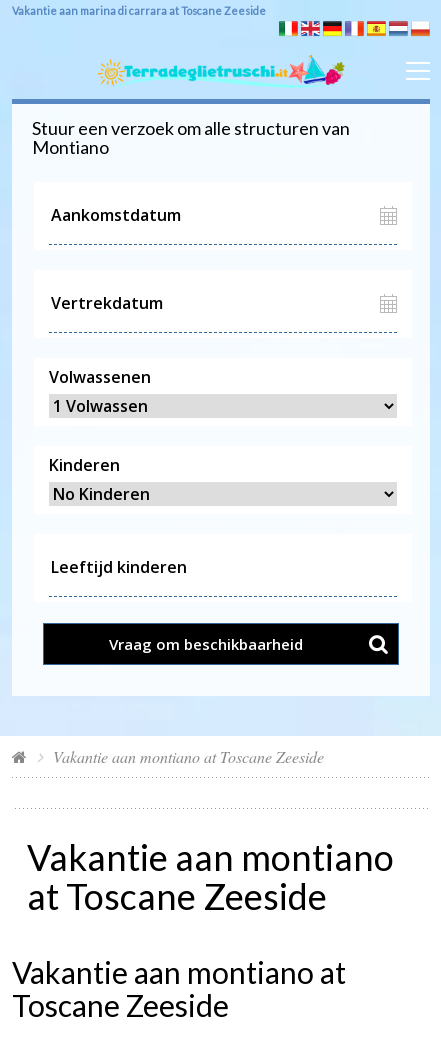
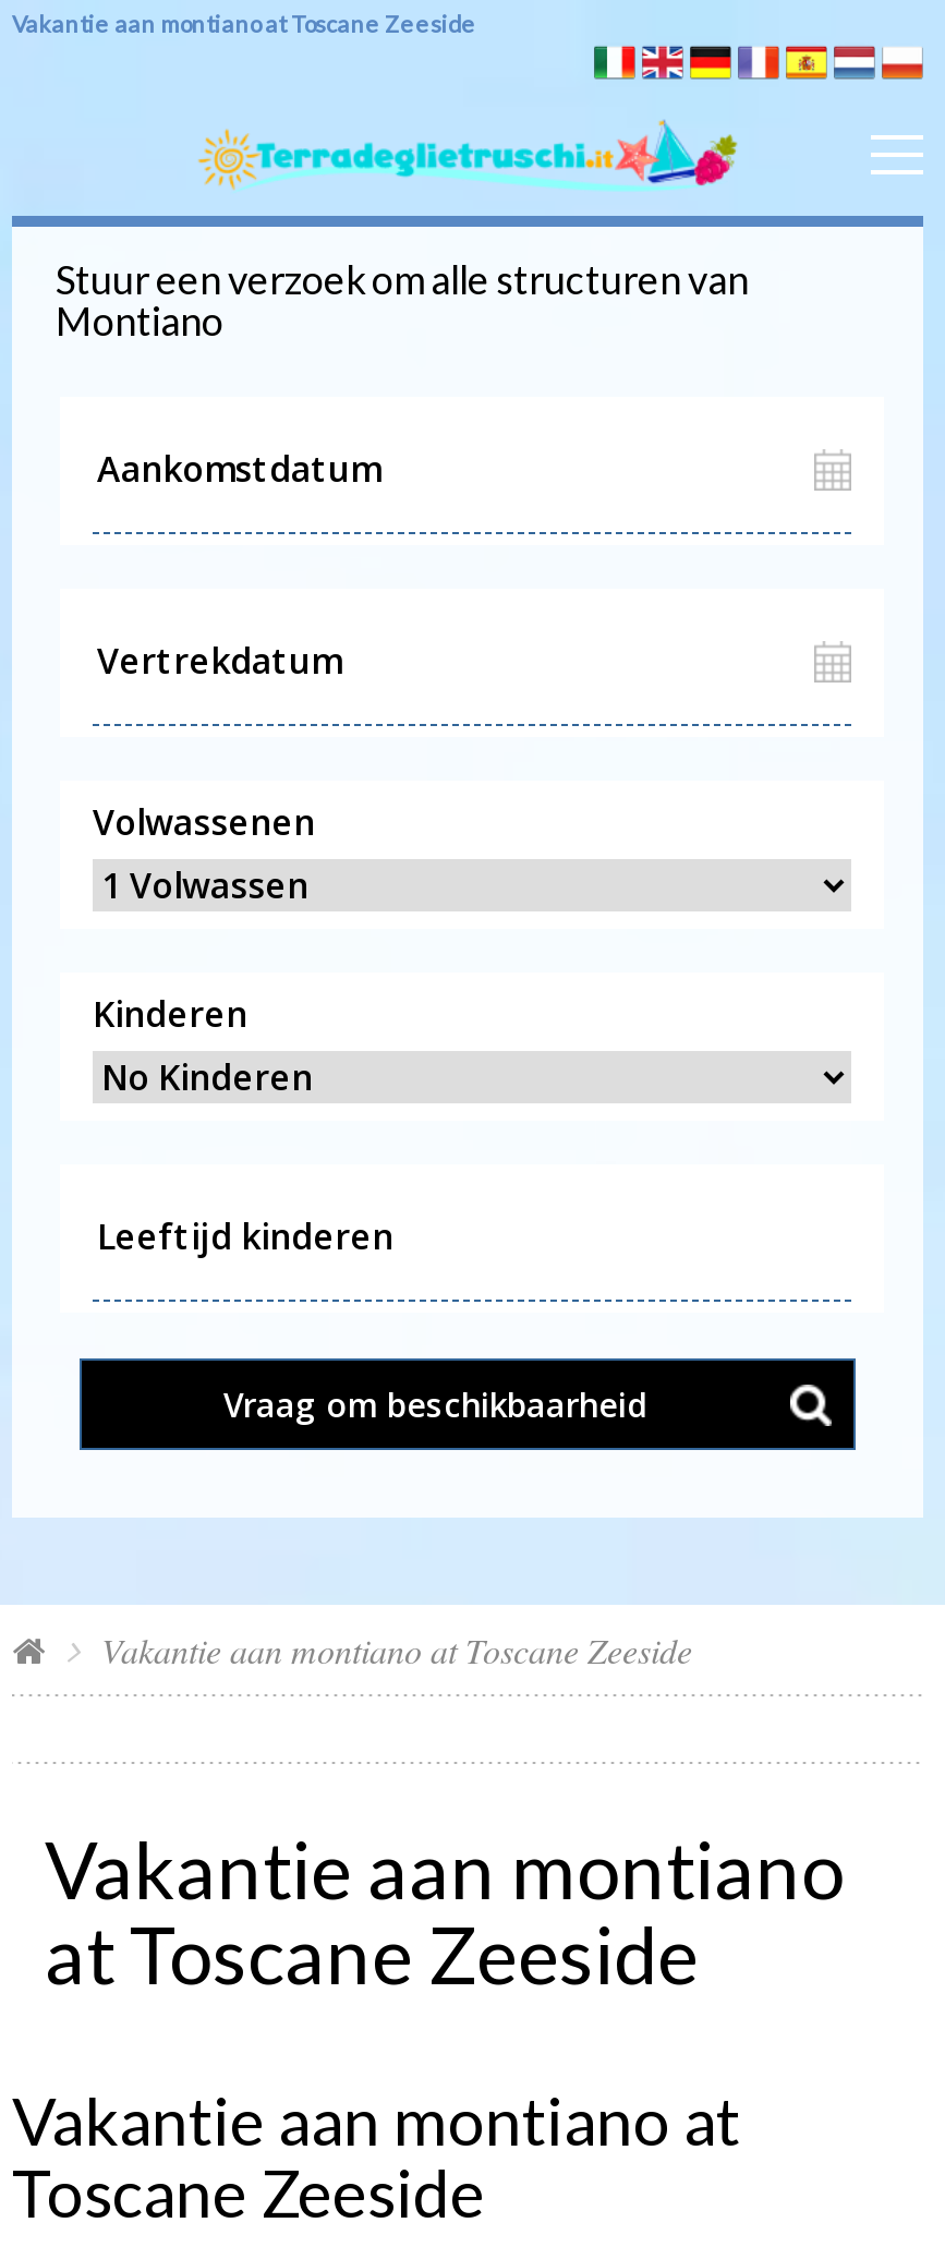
- Vakantie aan marina di carrara at Toscane Zeeside
+ Vakantie aan montiano at Toscane Zeeside
